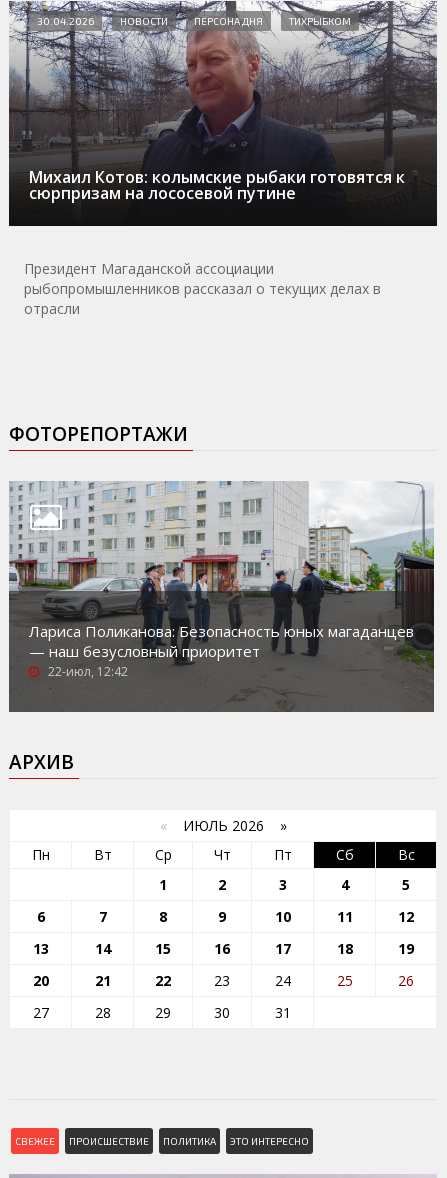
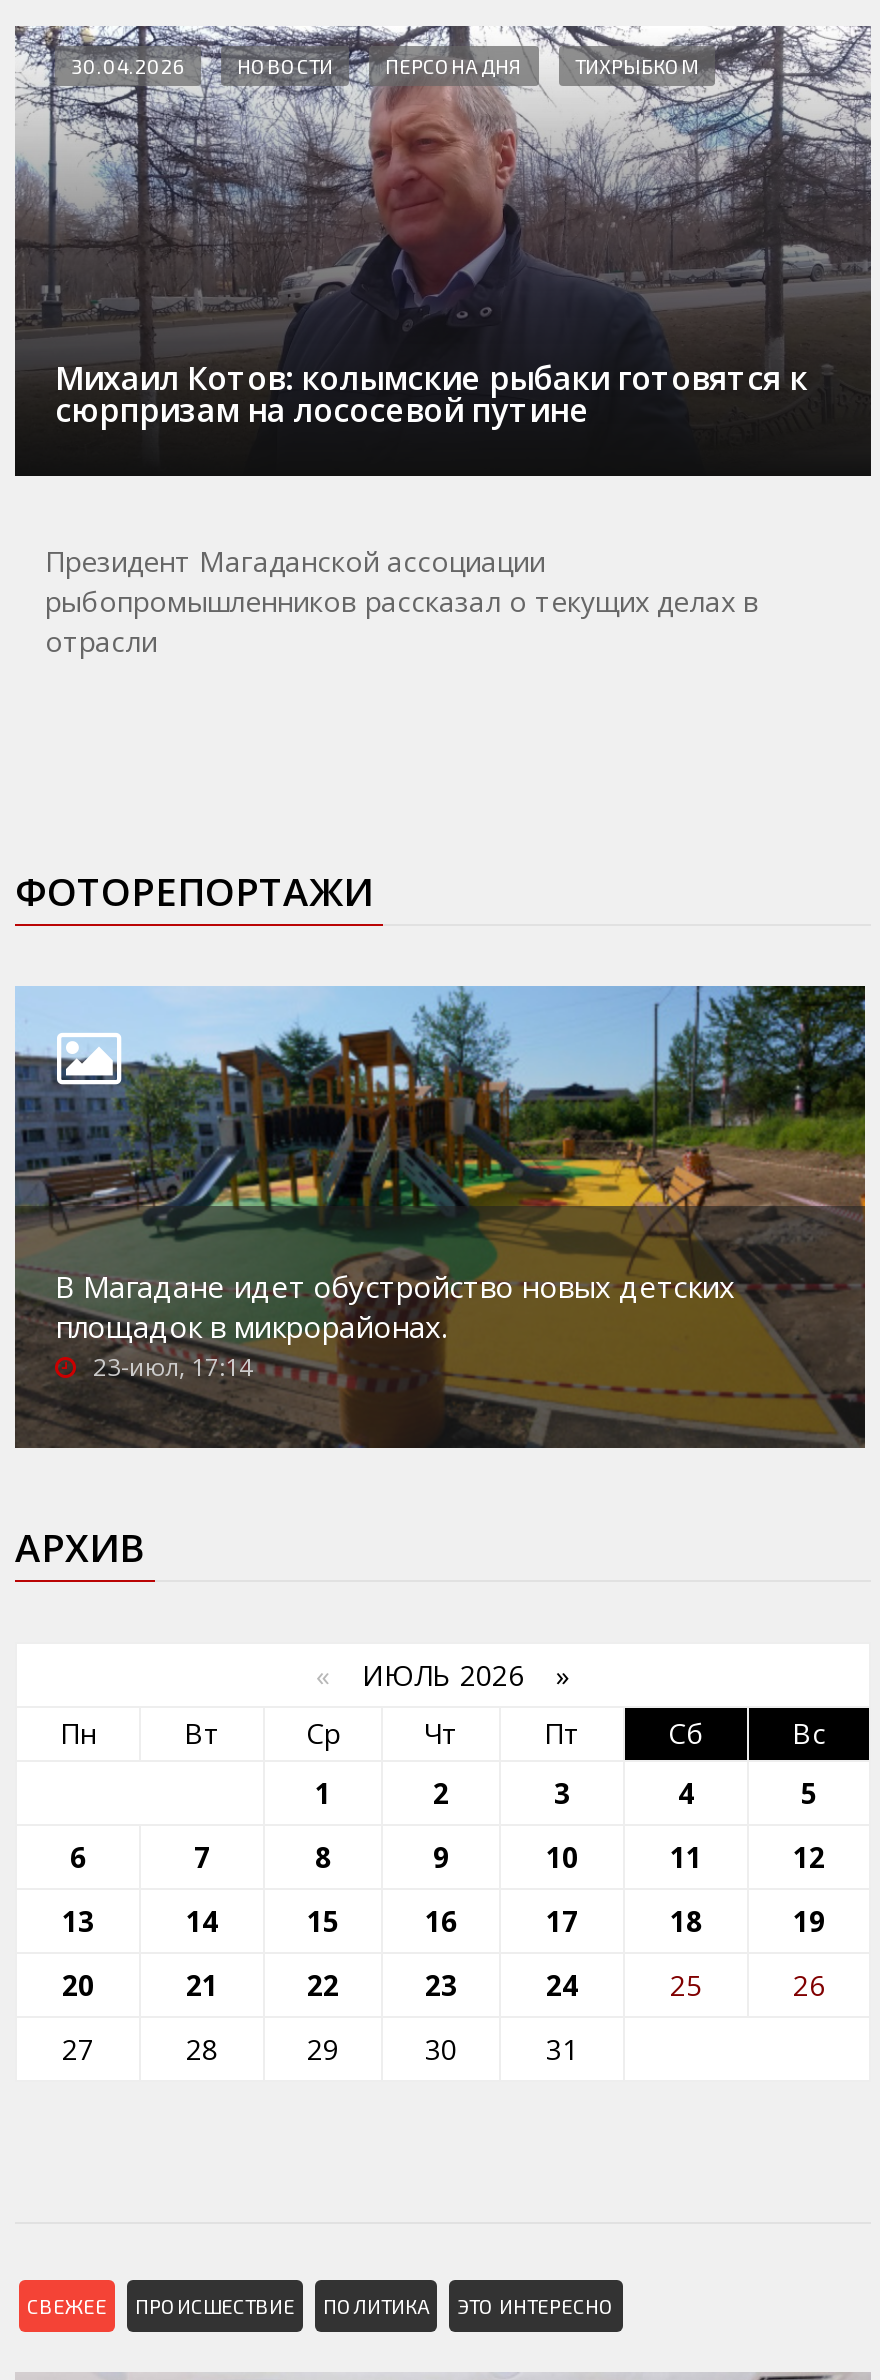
- [image]
- Лариса Поликанова: Безопасность юных магаданцев
- — наш безусловный приоритет
- 22-июл, 12:42
+ [image]
+ В Магадане идет обустройство новых детских
+ площадок в микрорайонах.
+ 23-июл, 17:14
